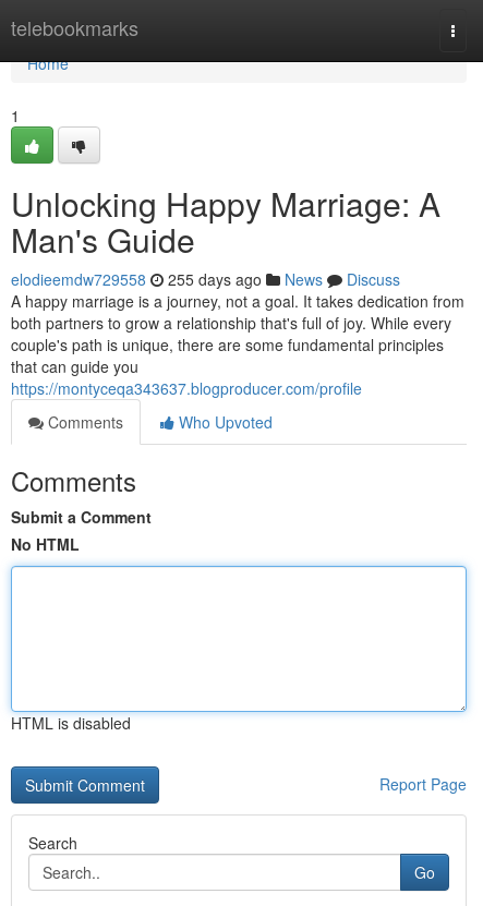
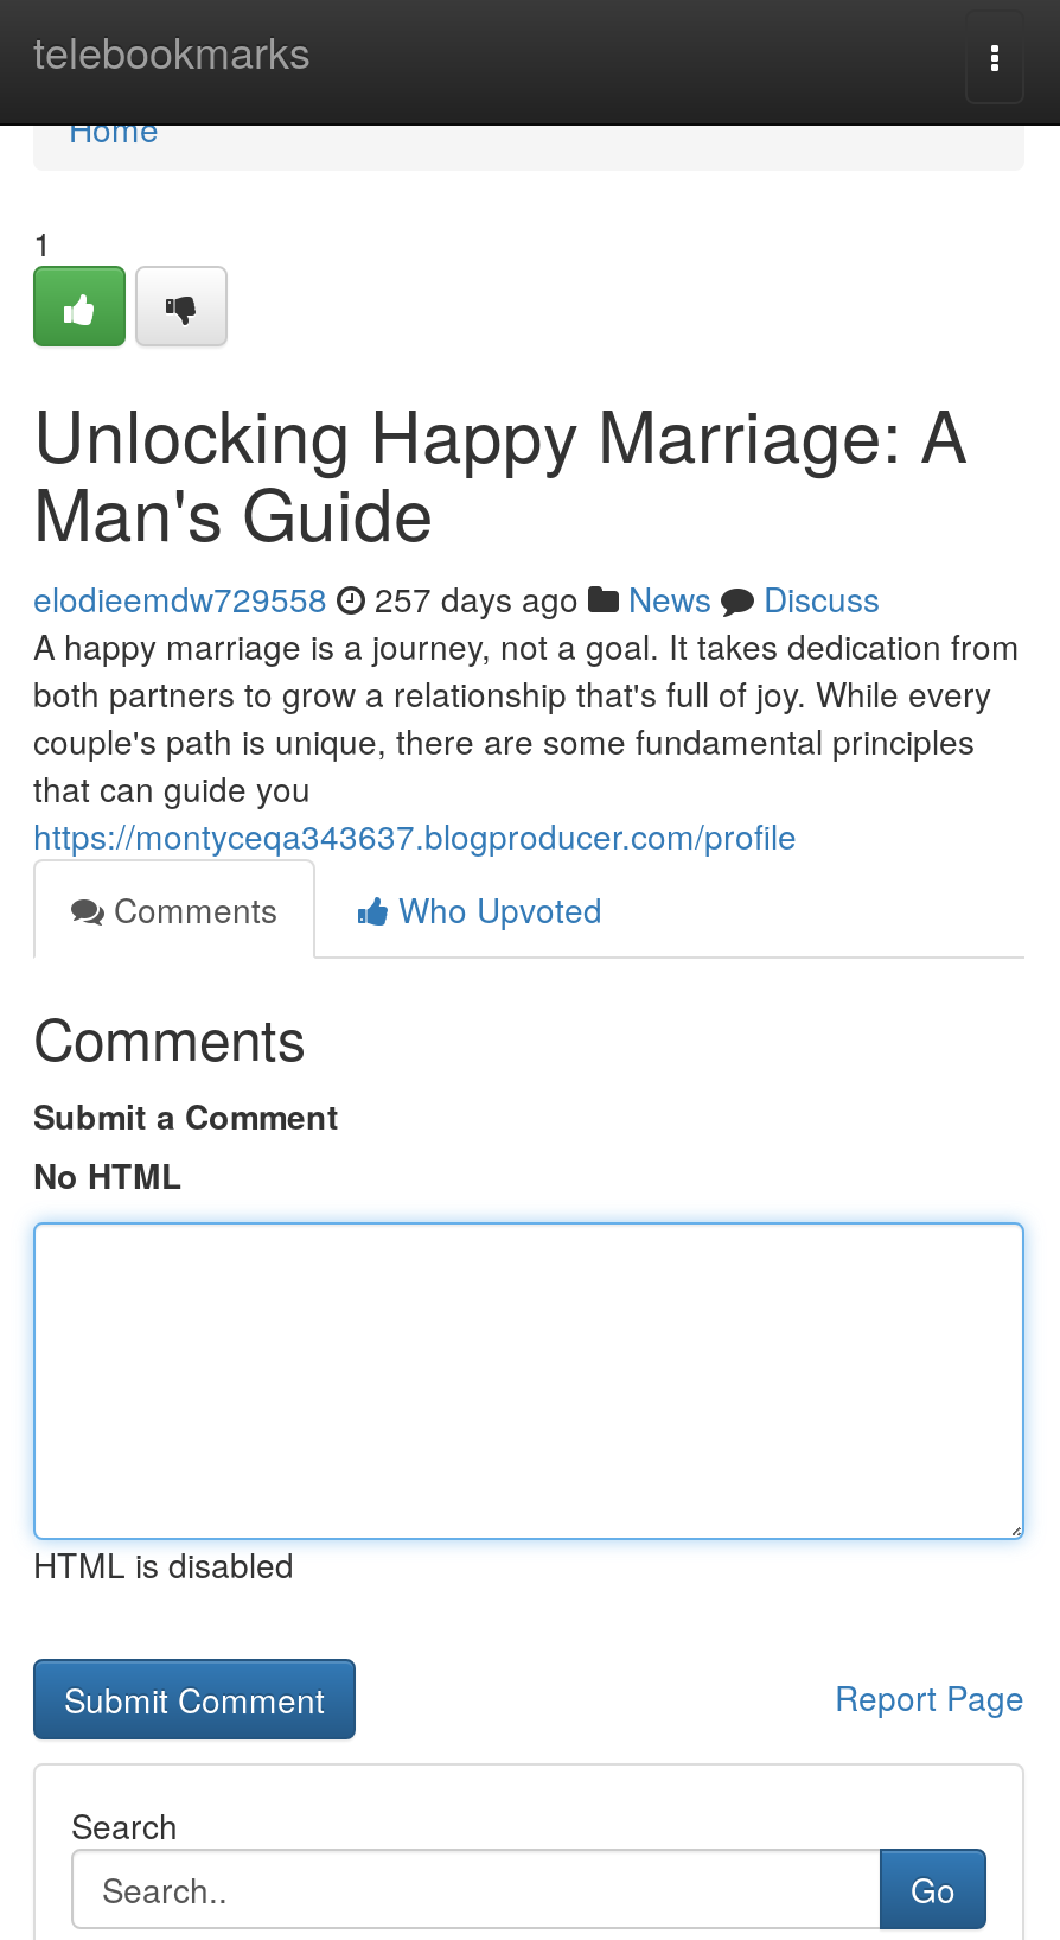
- elodieemdw729558 255 days ago News Discuss
+ elodieemdw729558 257 days ago News Discuss
